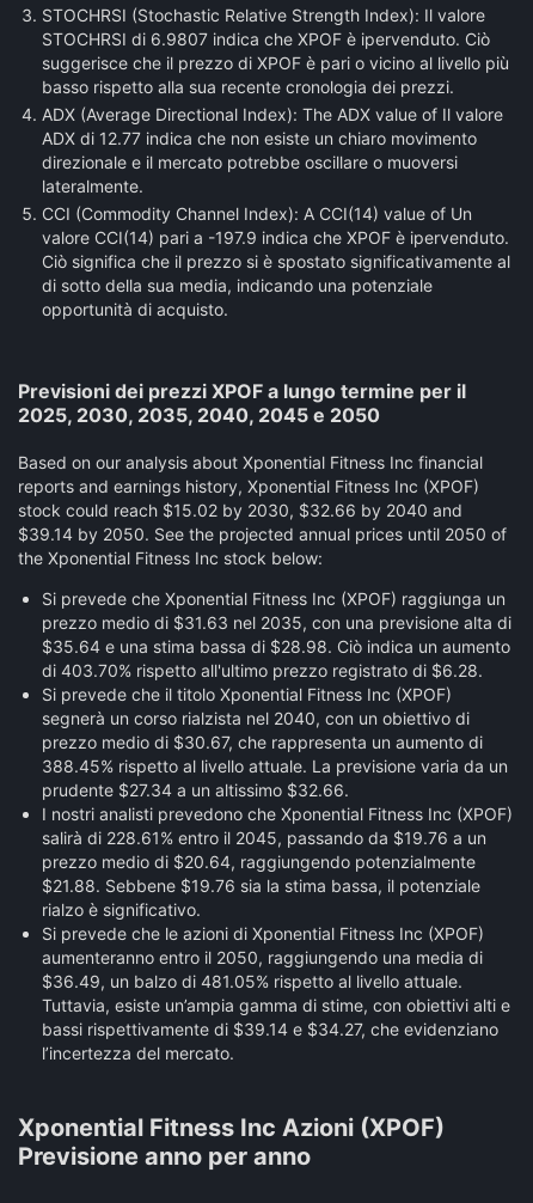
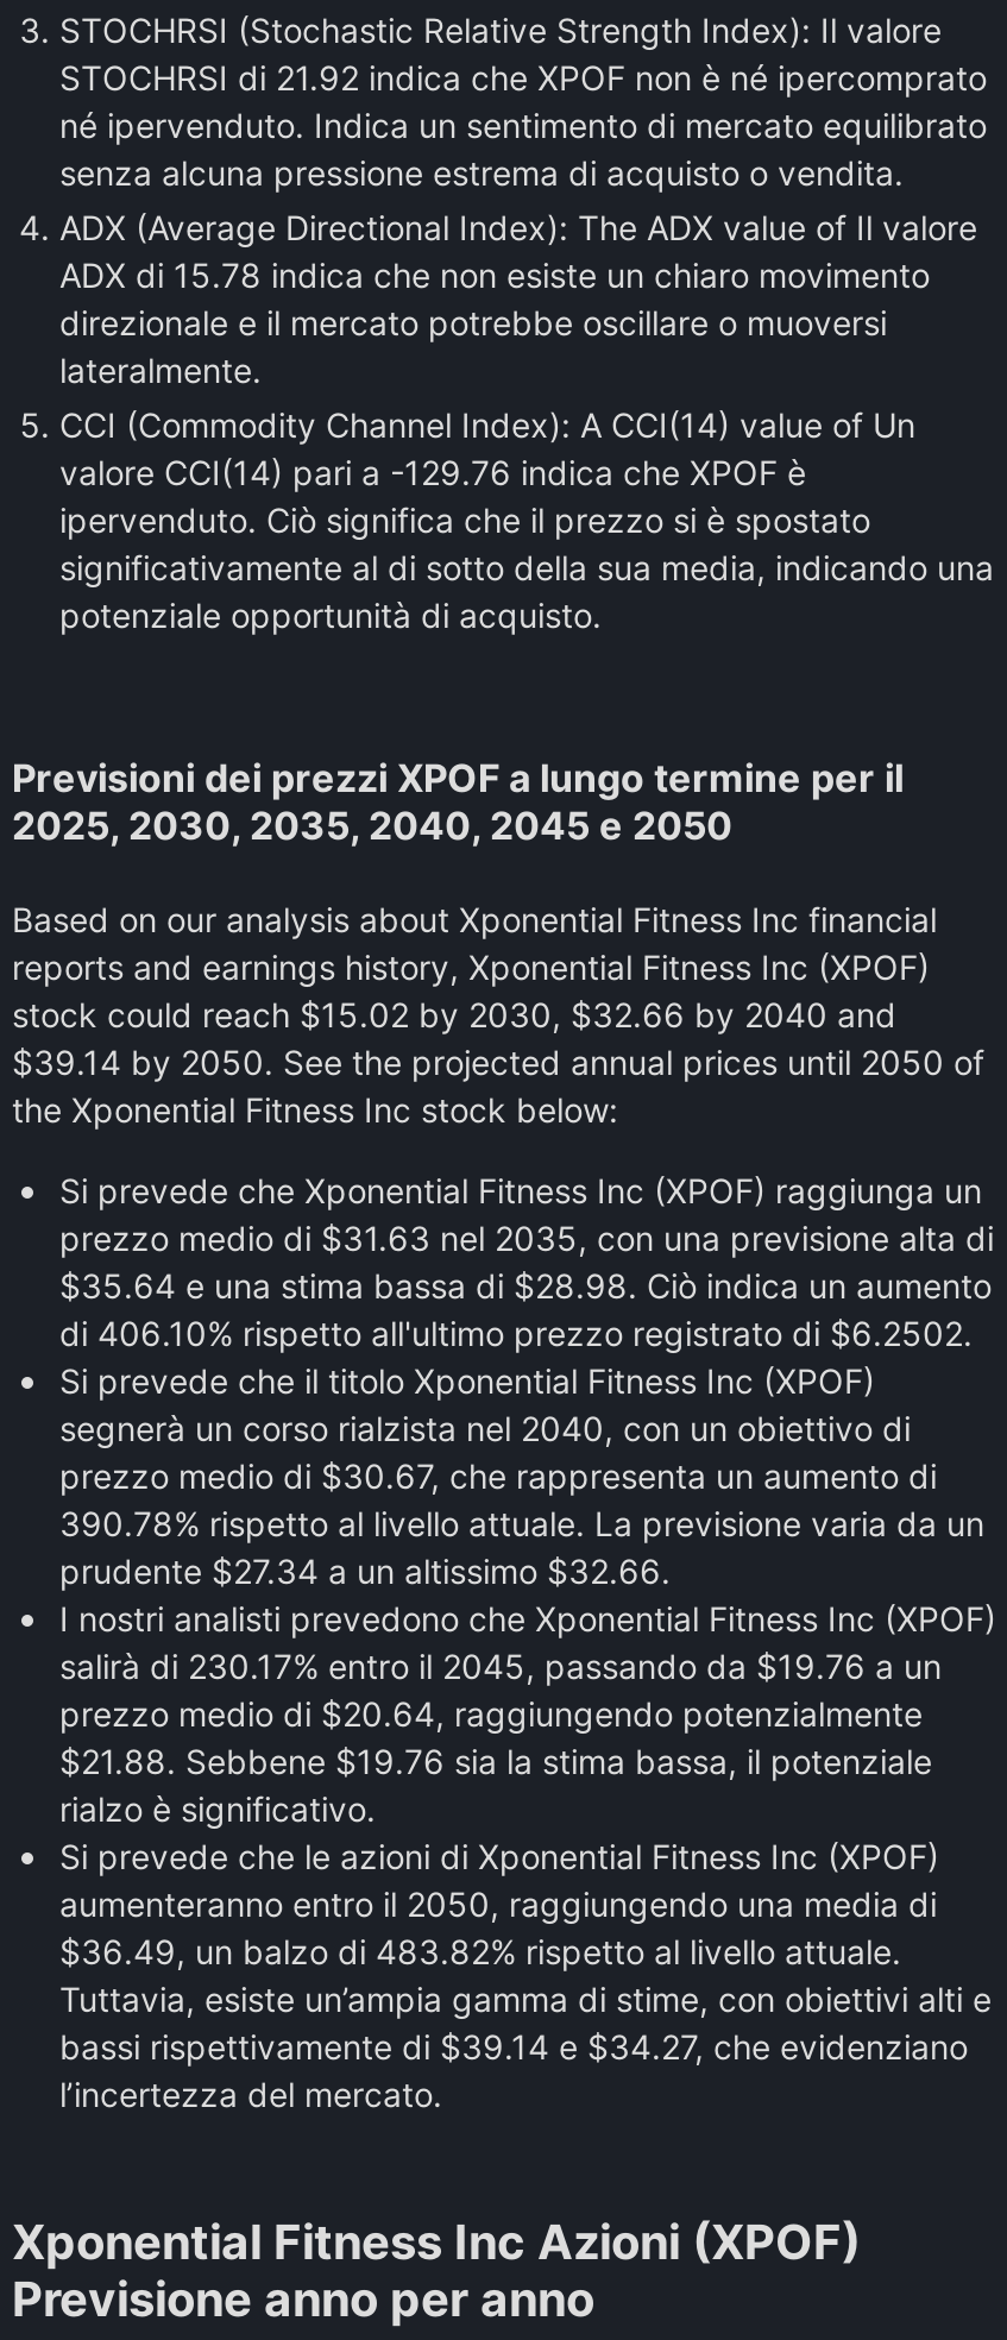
- STOCHRSI di 6.9807 indica che XPOF è ipervenduto. Ciò
- suggerisce che il prezzo di XPOF è pari o vicino al livello più
- basso rispetto alla sua recente cronologia dei prezzi.
+ STOCHRSI di 21.92 indica che XPOF non è né ipercomprato
+ né ipervenduto. Indica un sentimento di mercato equilibrato
+ senza alcuna pressione estrema di acquisto o vendita.

- ADX di 12.77 indica che non esiste un chiaro movimento
+ ADX di 15.78 indica che non esiste un chiaro movimento

- valore CCI(14) pari a -197.9 indica che XPOF è ipervenduto.
- Ciò significa che il prezzo si è spostato significativamente al
- di sotto della sua media, indicando una potenziale
- opportunità di acquisto.
+ valore CCI(14) pari a -129.76 indica che XPOF è
+ ipervenduto. Ciò significa che il prezzo si è spostato
+ significativamente al di sotto della sua media, indicando una
+ potenziale opportunità di acquisto.

- di 403.70% rispetto all'ultimo prezzo registrato di $6.28.
+ di 406.10% rispetto all'ultimo prezzo registrato di $6.2502.

- 388.45% rispetto al livello attuale. La previsione varia da un
+ 390.78% rispetto al livello attuale. La previsione varia da un

- salirà di 228.61% entro il 2045, passando da $19.76 a un
+ salirà di 230.17% entro il 2045, passando da $19.76 a un

- $36.49, un balzo di 481.05% rispetto al livello attuale.
+ $36.49, un balzo di 483.82% rispetto al livello attuale.
